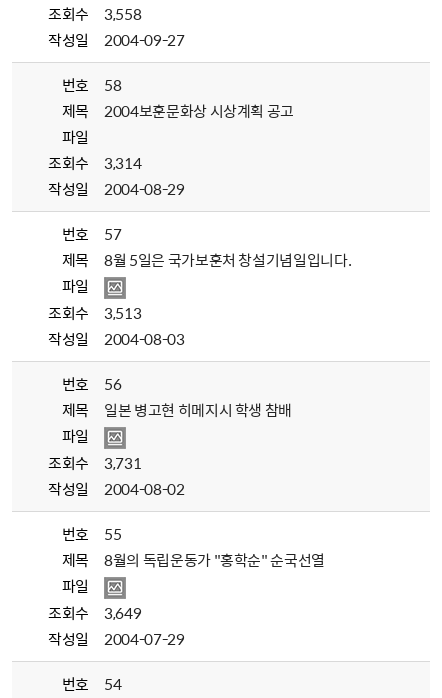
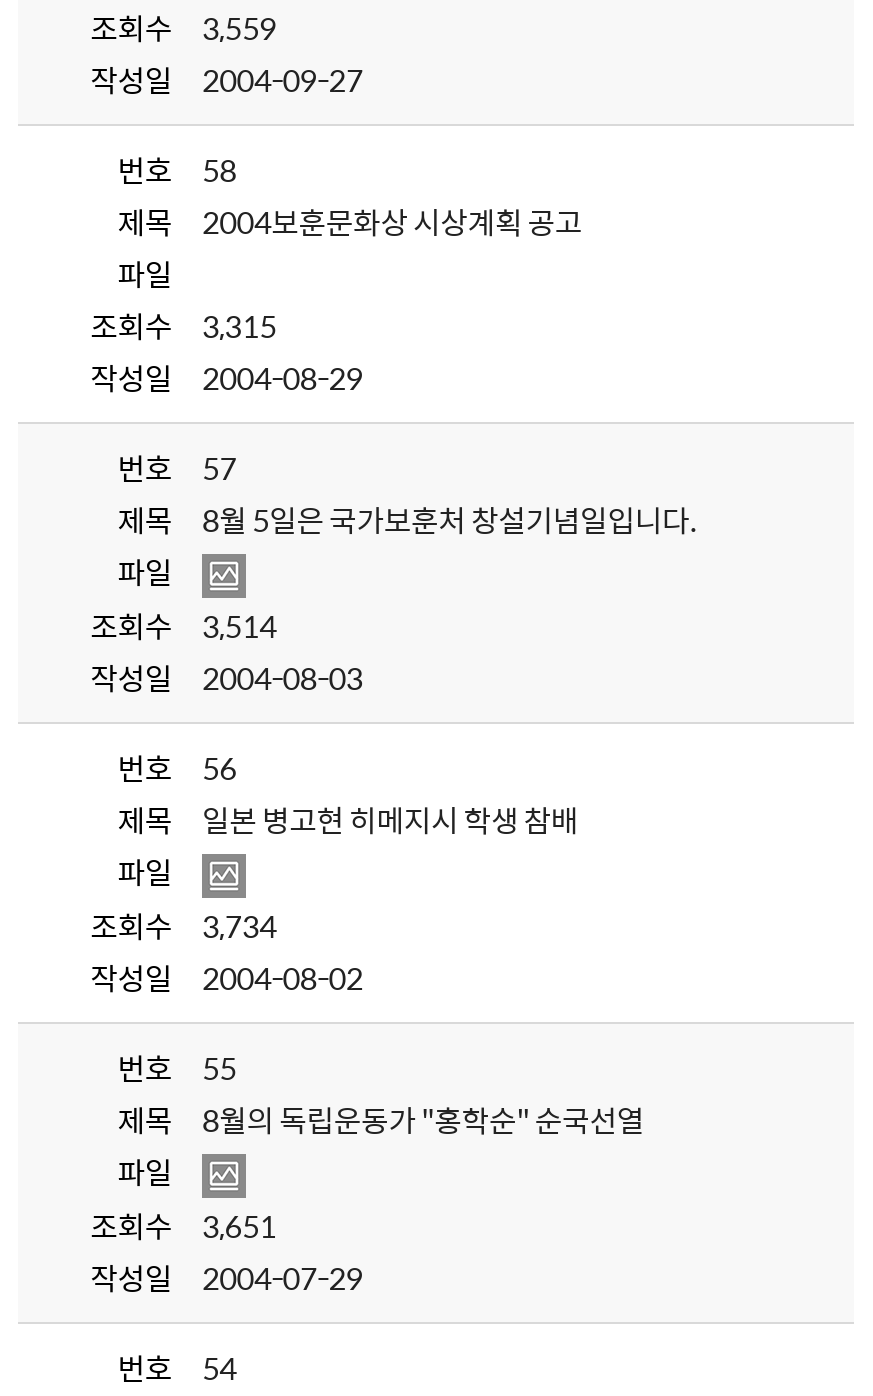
- 조회수 3,558
+ 조회수 3,559

- 조회수 3,314
+ 조회수 3,315

- 조회수 3,513
+ 조회수 3,514

- 조회수 3,731
+ 조회수 3,734

- 조회수 3,649
+ 조회수 3,651
